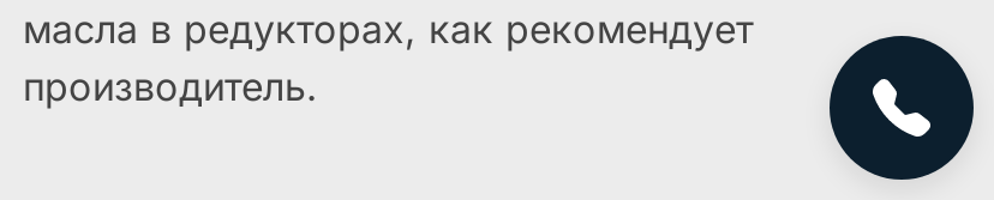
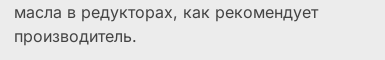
- [image]
